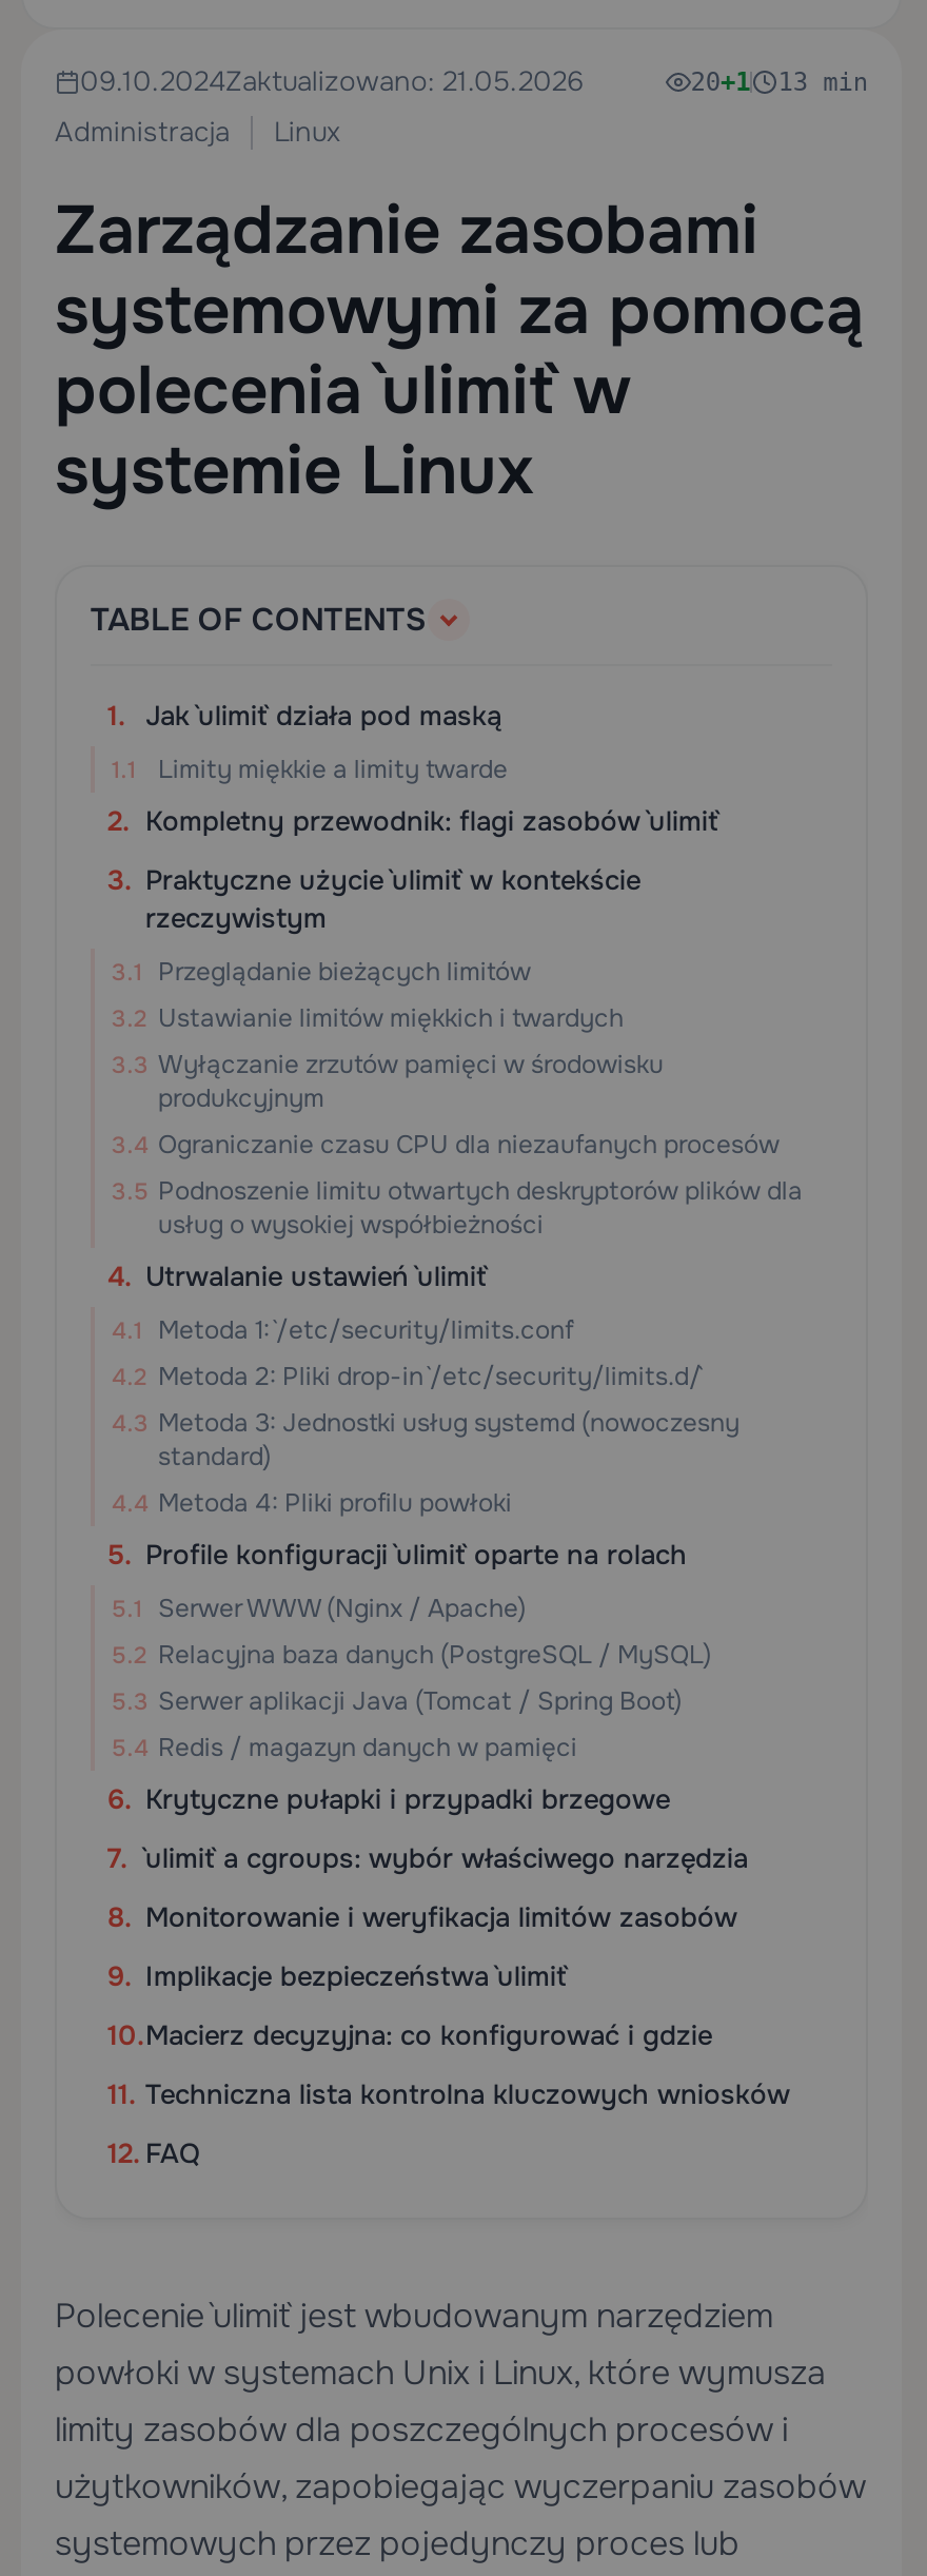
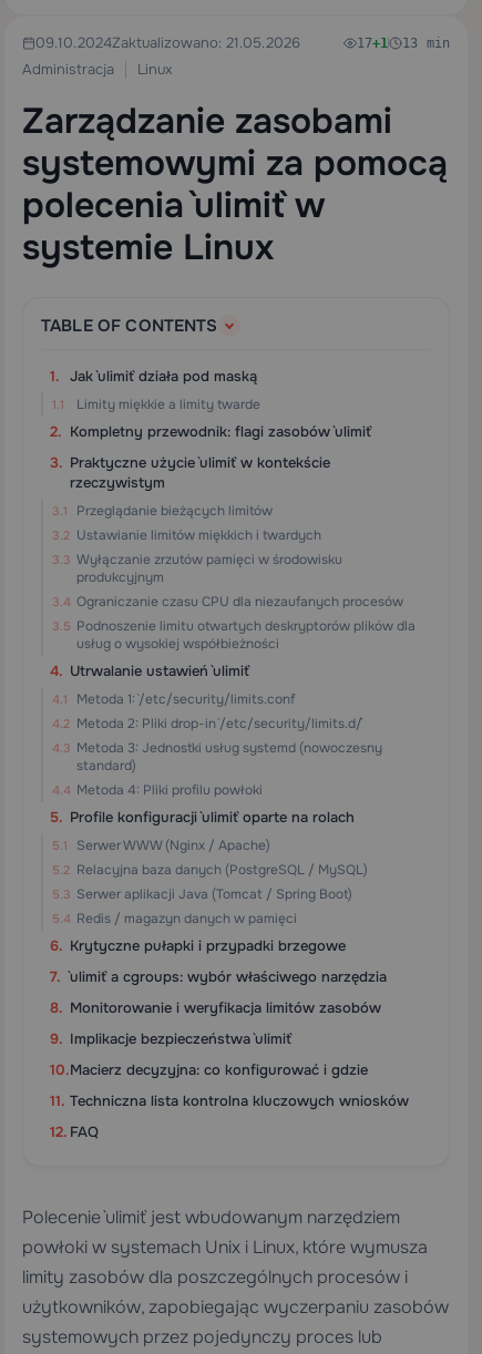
- 20+1 13 min
+ 17+1 13 min
